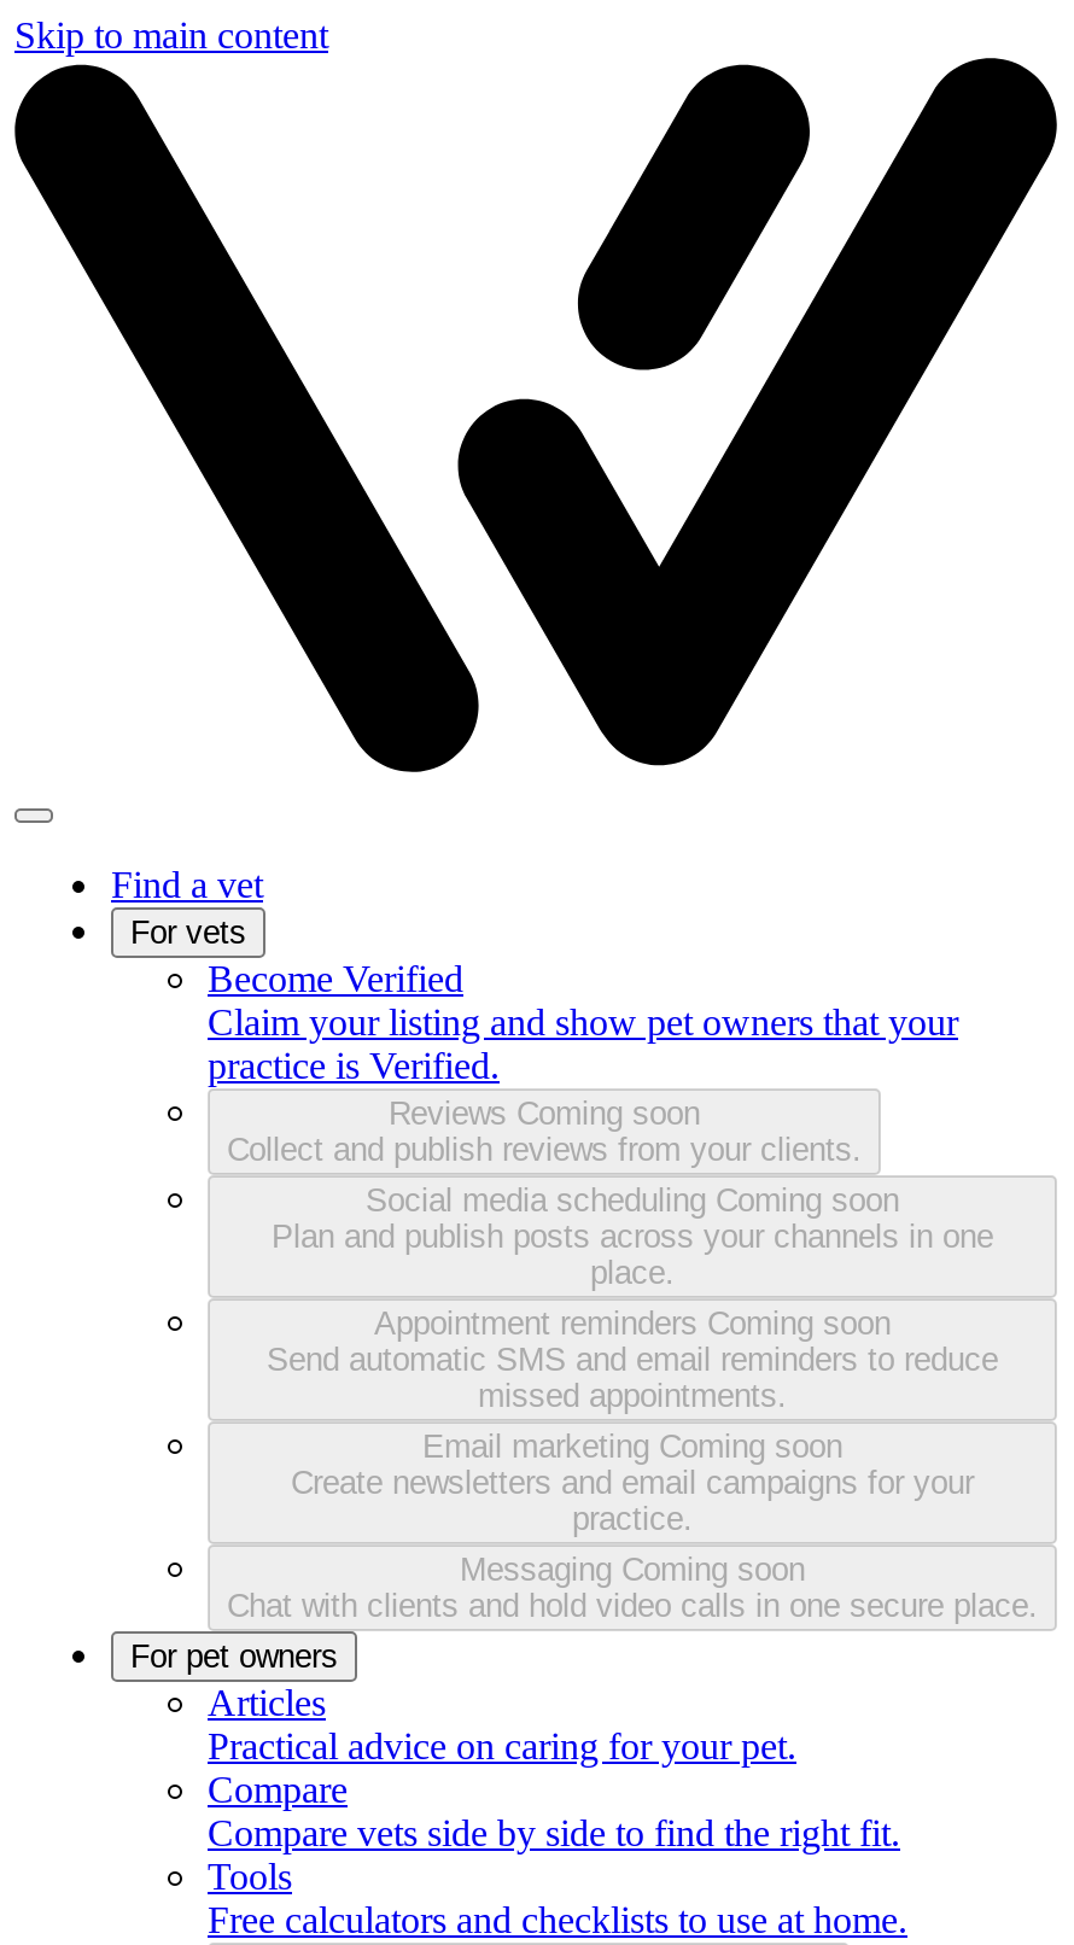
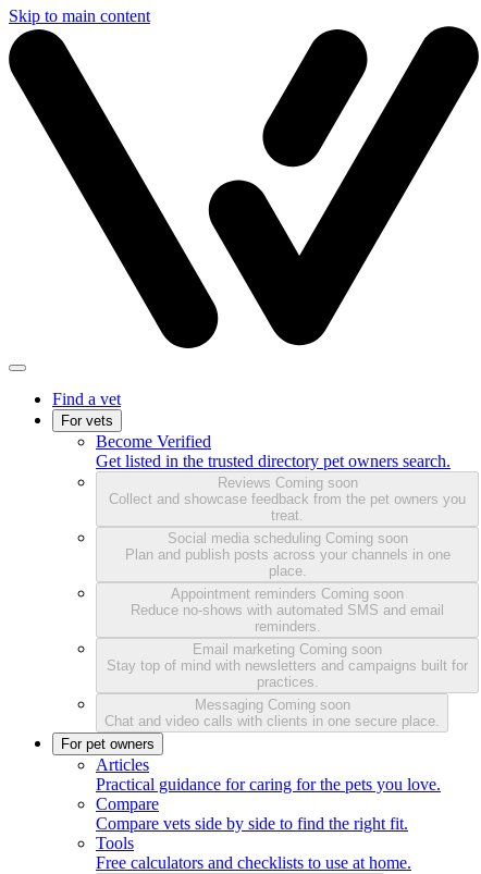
- Claim your listing and show pet owners that your
- practice is Verified.
+ Get listed in the trusted directory pet owners search.

- Collect and publish reviews from your clients.
+ Collect and showcase feedback from the pet owners you
+ treat.

- Send automatic SMS and email reminders to reduce
- missed appointments.
+ Reduce no-shows with automated SMS and email
+ reminders.

- Create newsletters and email campaigns for your
- practice.
+ Stay top of mind with newsletters and campaigns built for
+ practices.

- Chat with clients and hold video calls in one secure place.
+ Chat and video calls with clients in one secure place.

- Practical advice on caring for your pet.
+ Practical guidance for caring for the pets you love.
